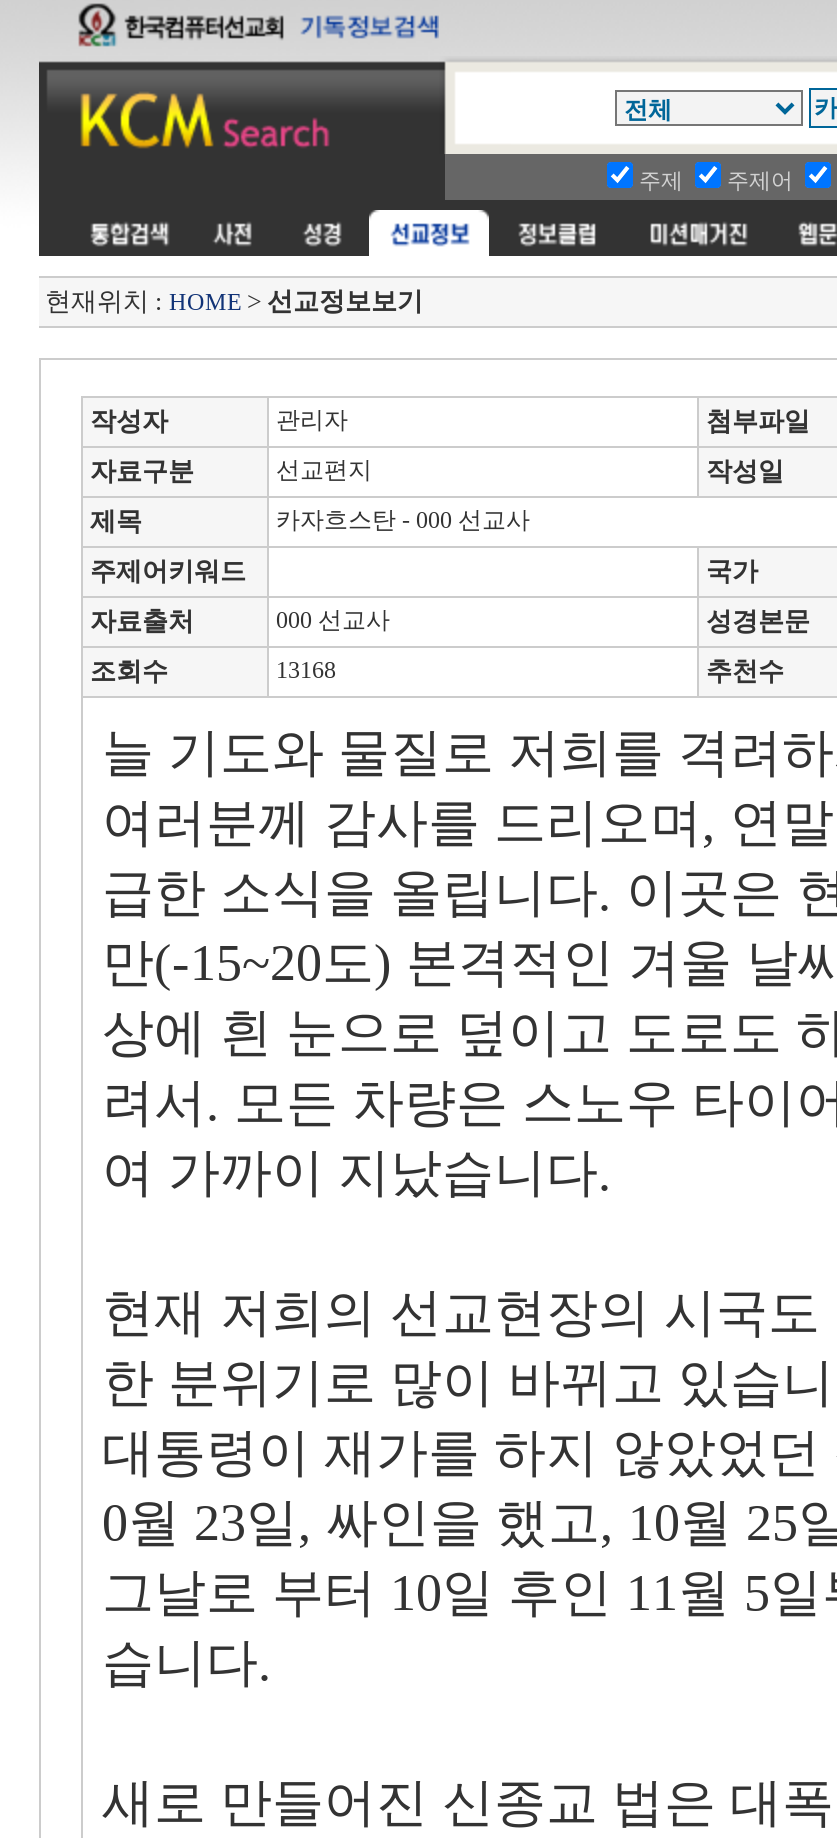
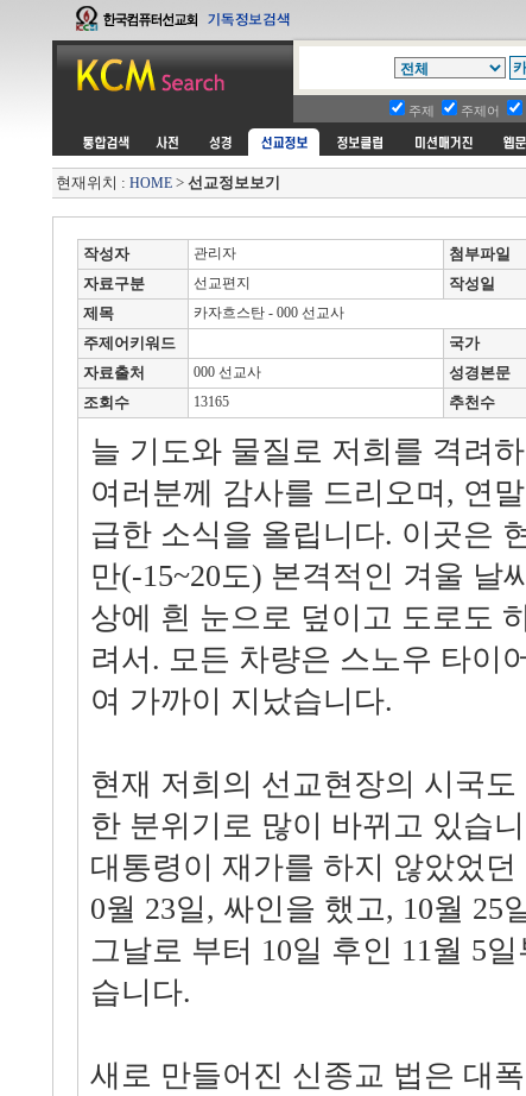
- 13168
+ 13165
